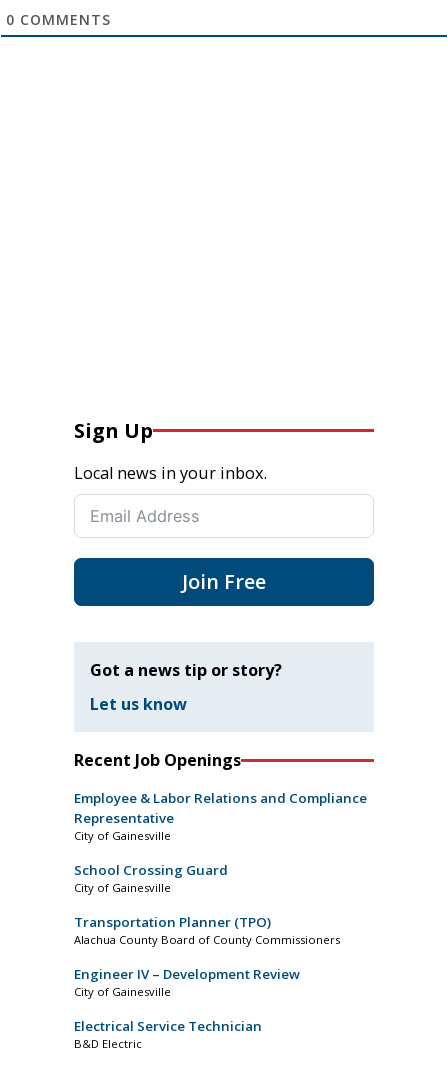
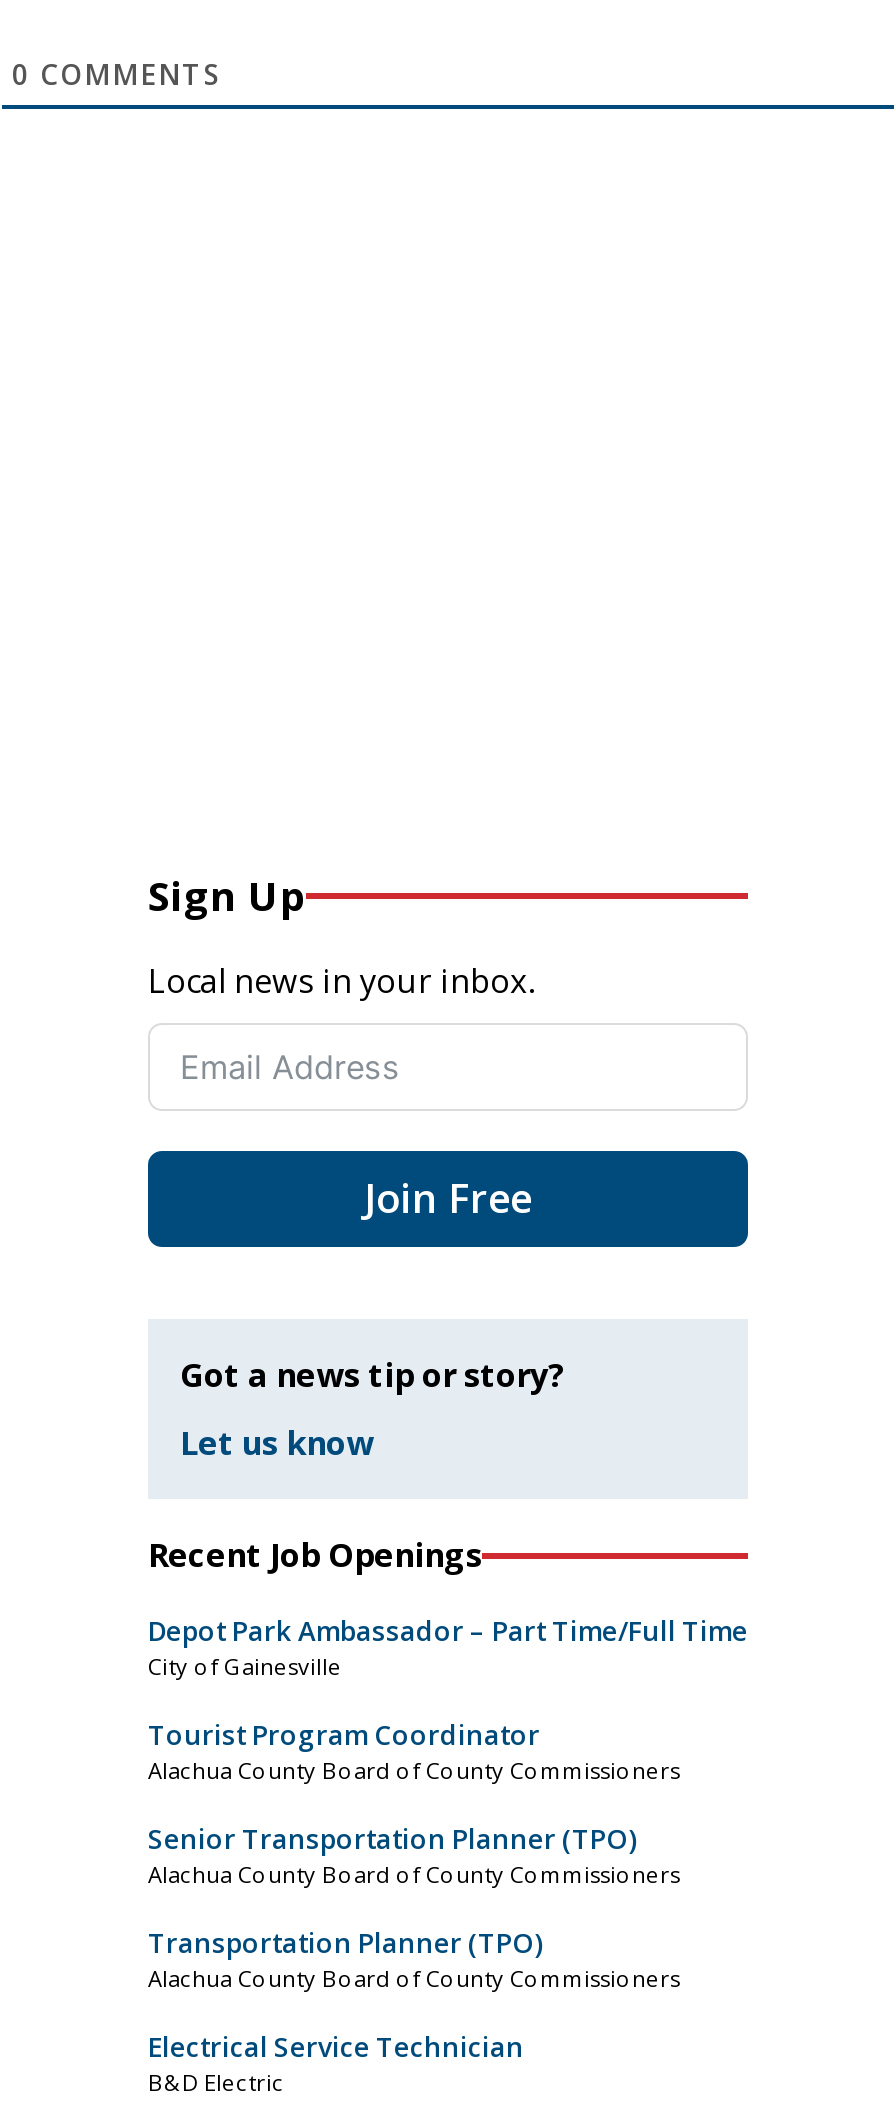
- Employee & Labor Relations and Compliance
- Representative
+ Depot Park Ambassador – Part Time/Full Time

- School Crossing Guard
- City of Gainesville
+ Tourist Program Coordinator
+ Alachua County Board of County Commissioners
+ Senior Transportation Planner (TPO)
+ Alachua County Board of County Commissioners

moved down: Transportation Planner (TPO) | Alachua County Board of County Commissioners

- Engineer IV – Development Review
- City of Gainesville
